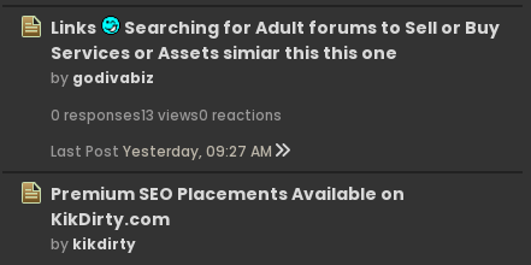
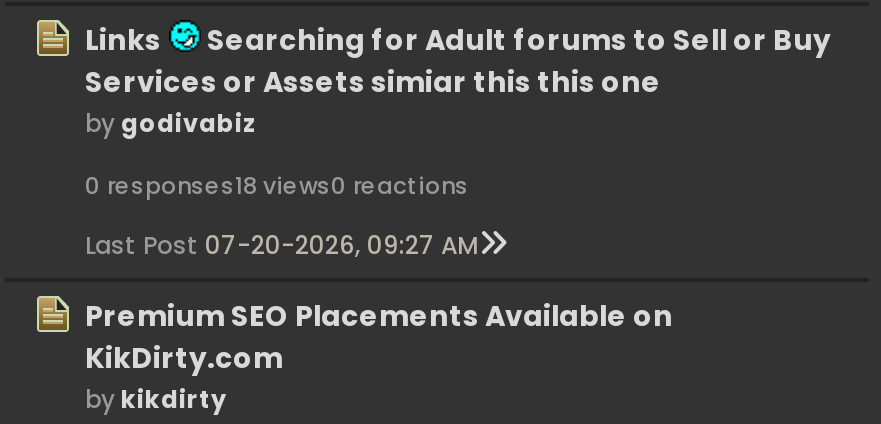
- 0 responses13 views0 reactions
+ 0 responses18 views0 reactions

- Last Post Yesterday, 09:27 AM
+ Last Post 07-20-2026, 09:27 AM
